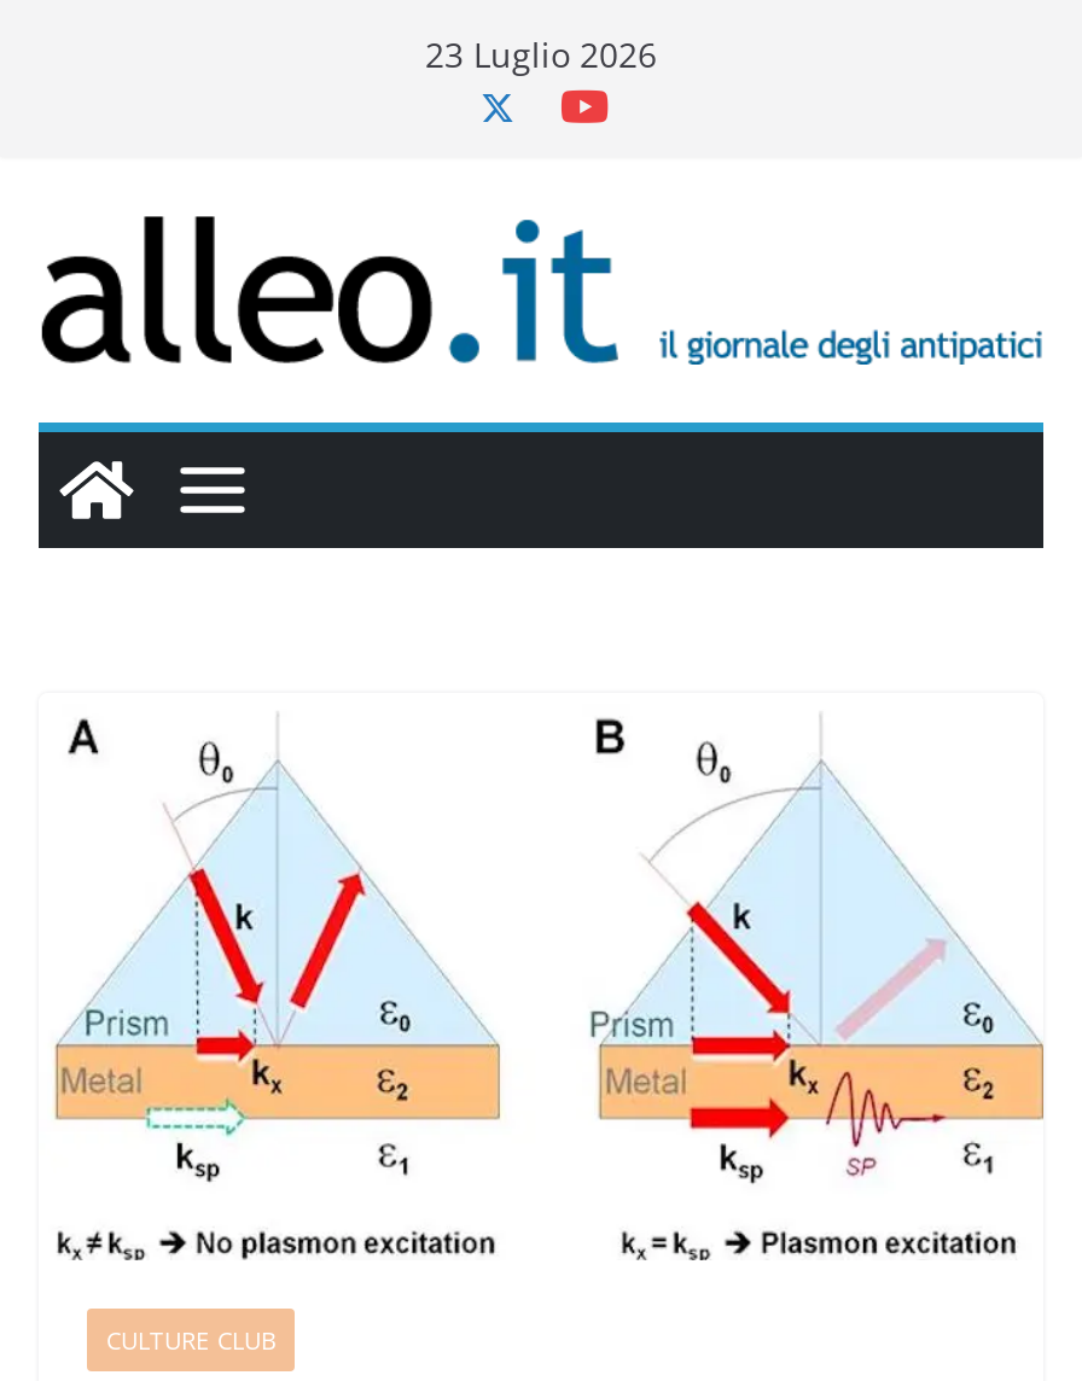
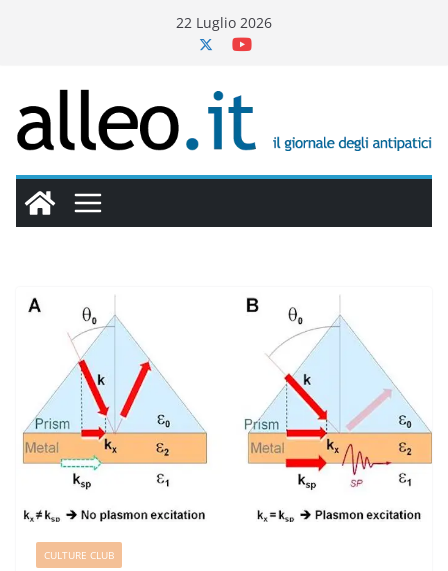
- 23 Luglio 2026
+ 22 Luglio 2026
